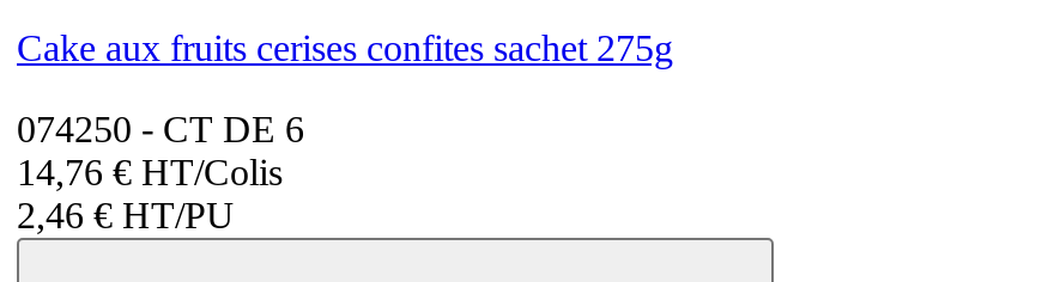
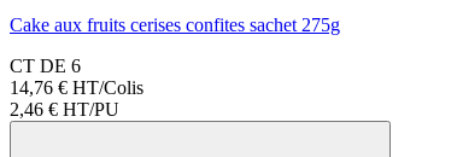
- 074250 - CT DE 6
+ CT DE 6
